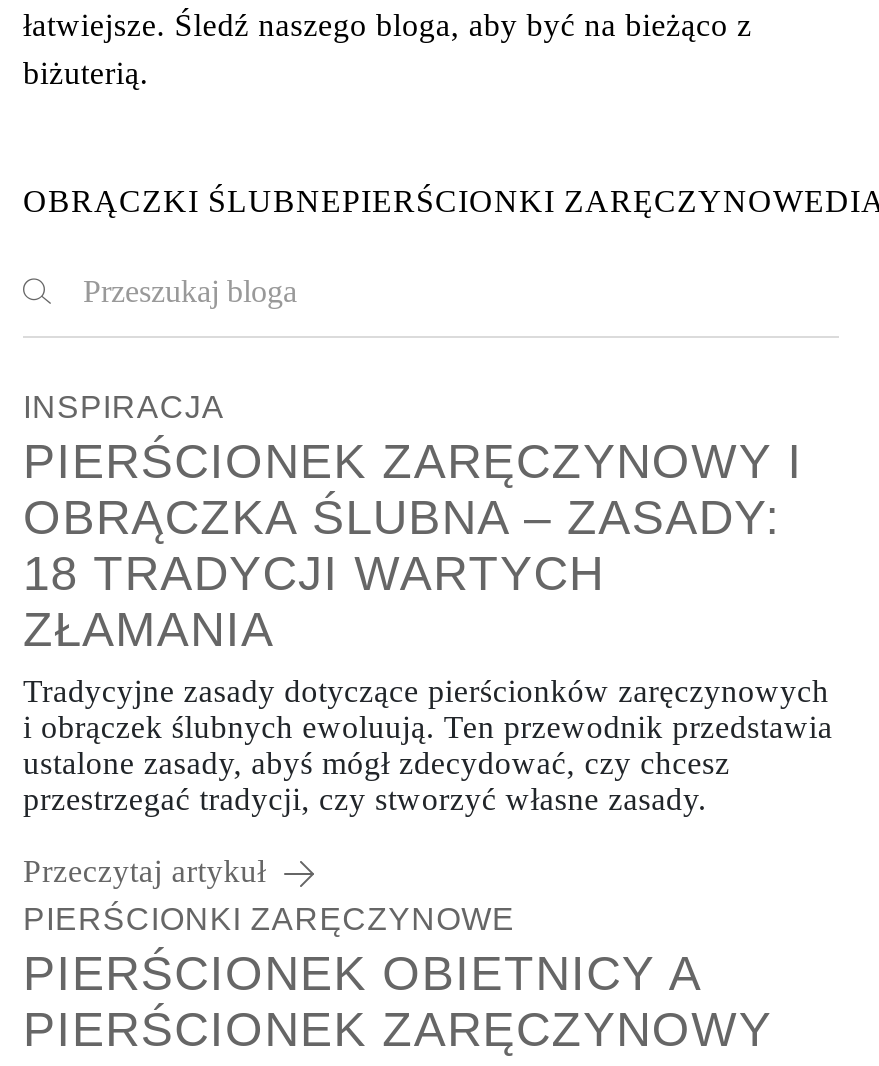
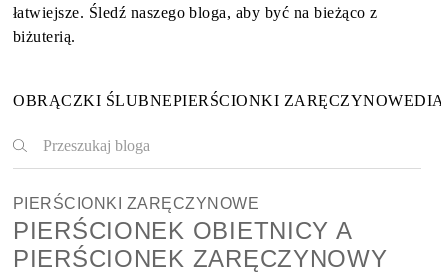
- INSPIRACJA
- PIERŚCIONEK ZARĘCZYNOWY I
- OBRĄCZKA ŚLUBNA – ZASADY:
- 18 TRADYCJI WARTYCH
- ZŁAMANIA
- Tradycyjne zasady dotyczące pierścionków zaręczynowych
- i obrączek ślubnych ewoluują. Ten przewodnik przedstawia
- ustalone zasady, abyś mógł zdecydować, czy chcesz
- przestrzegać tradycji, czy stworzyć własne zasady.
- Przeczytaj artykuł
